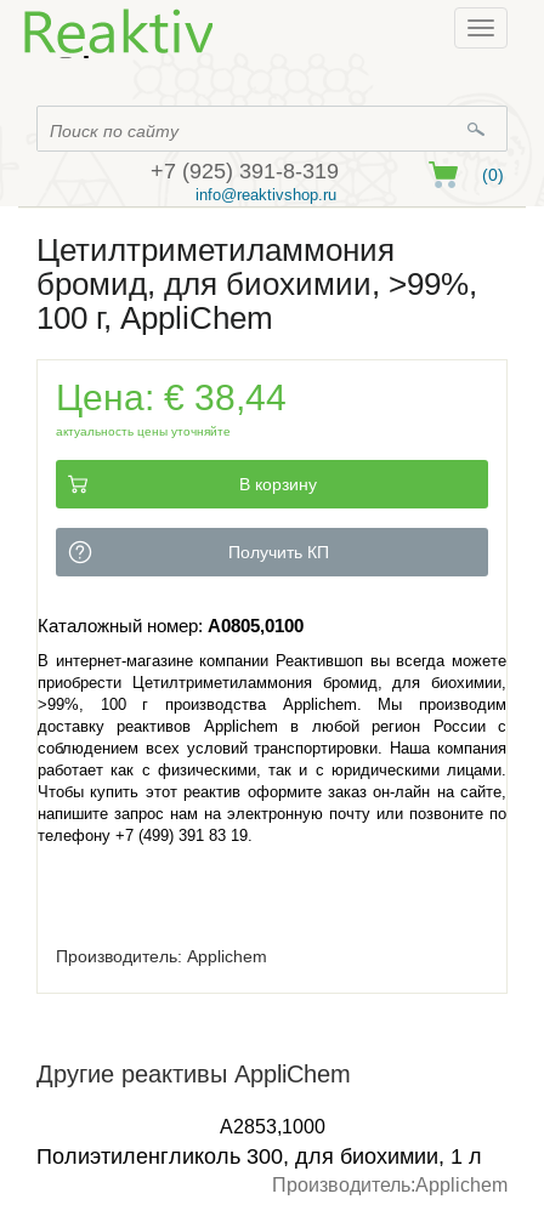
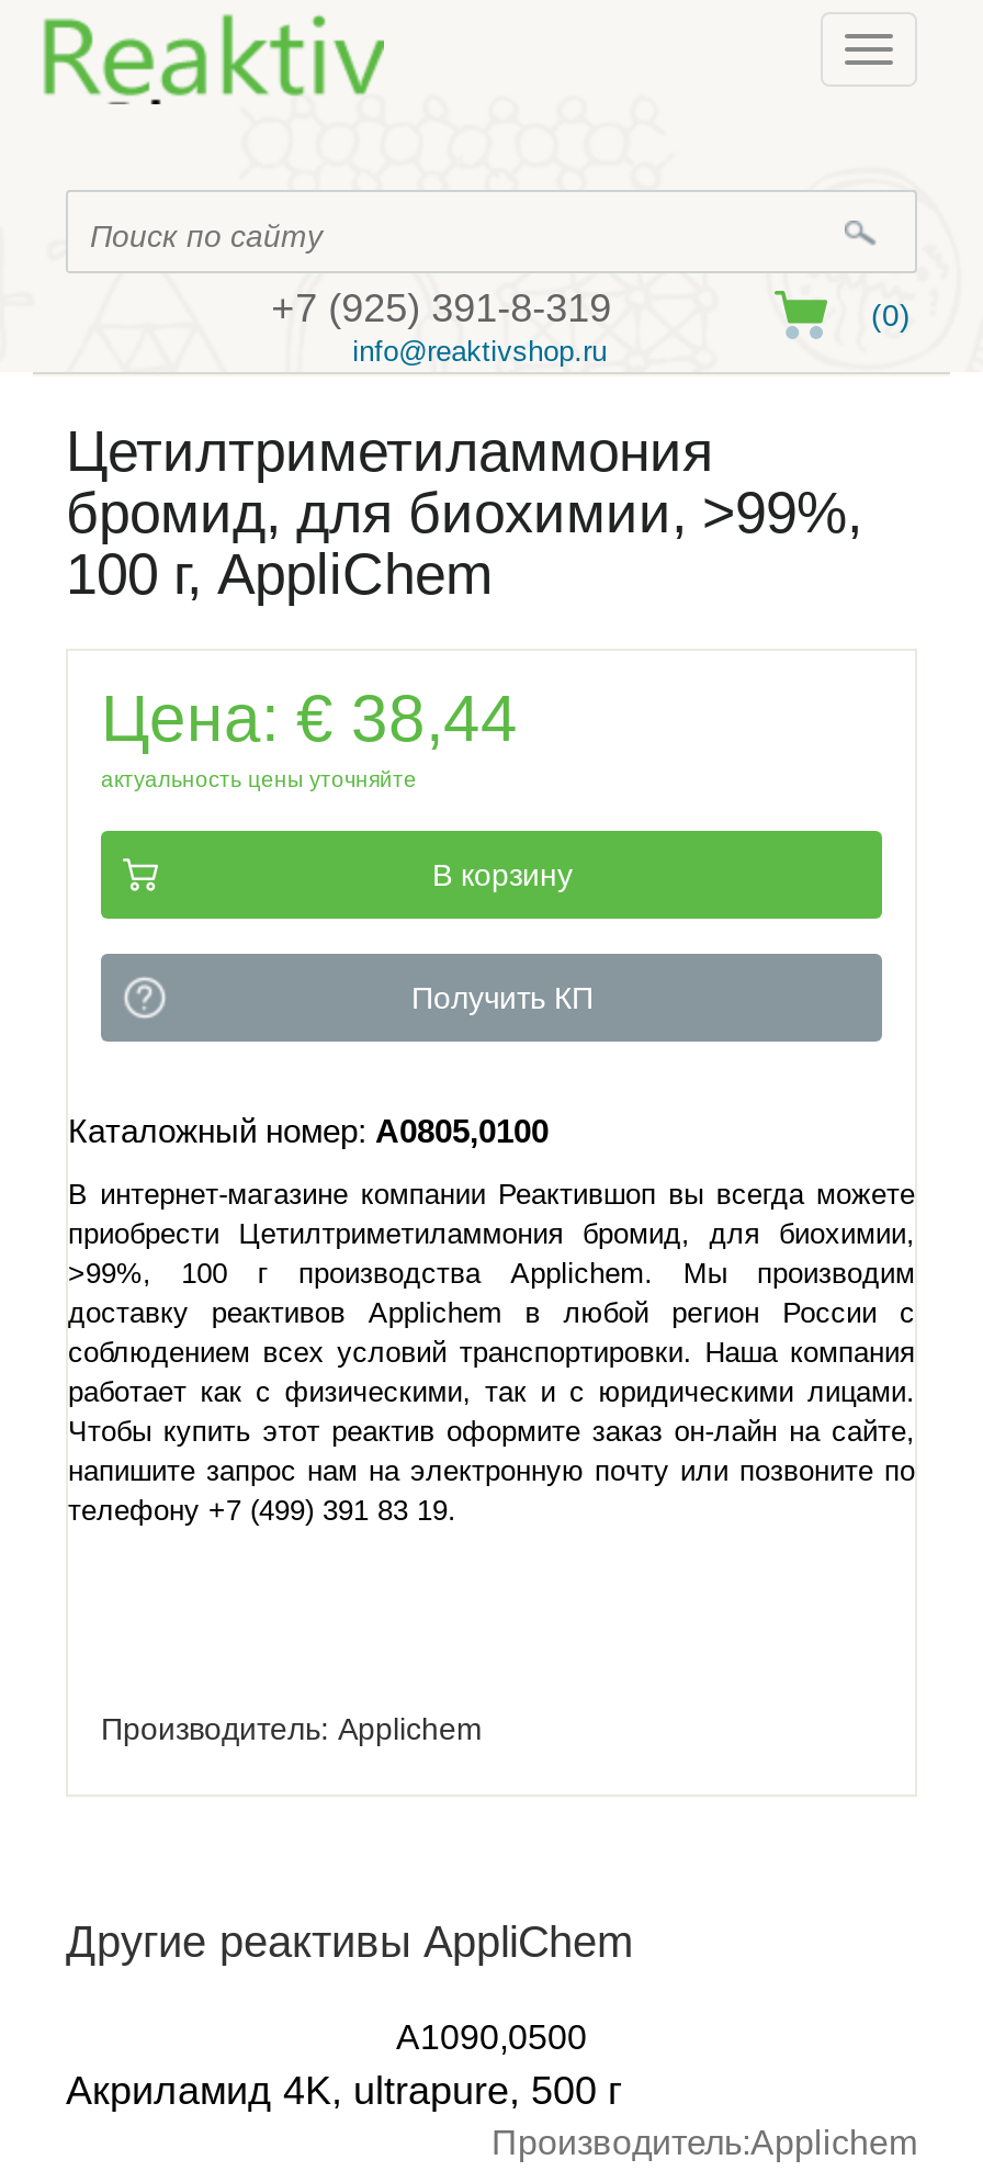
- A2853,1000
- Полиэтиленгликоль 300, для биохимии, 1 л
+ A1090,0500
+ Акриламид 4K, ultrapure, 500 г
